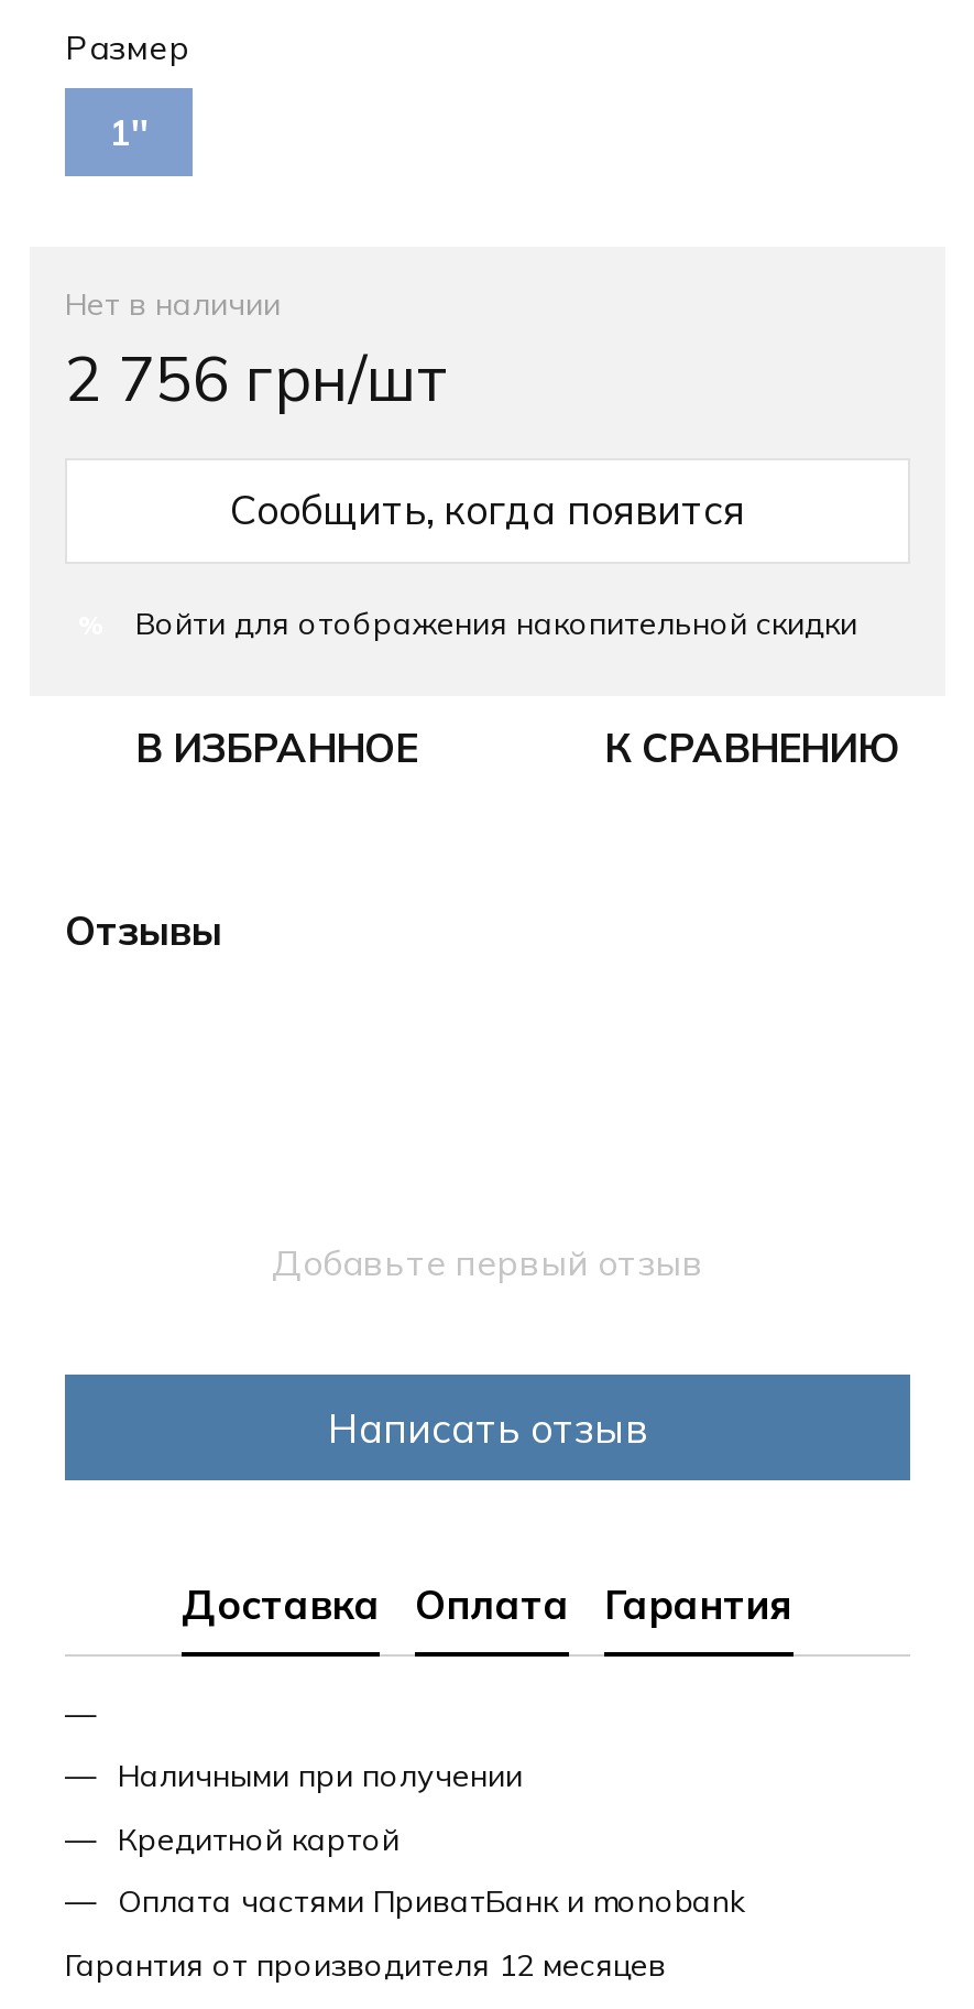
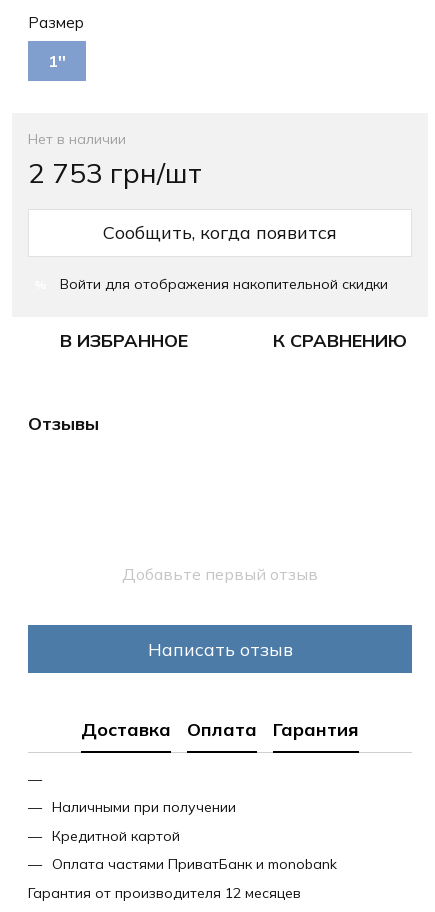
- 2 756 грн/шт
+ 2 753 грн/шт
